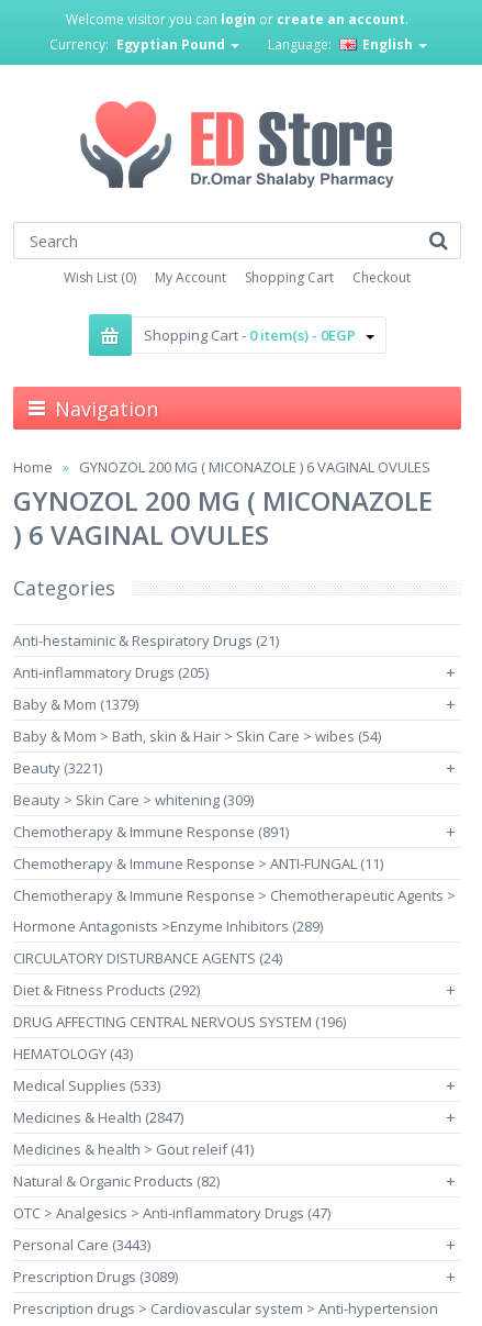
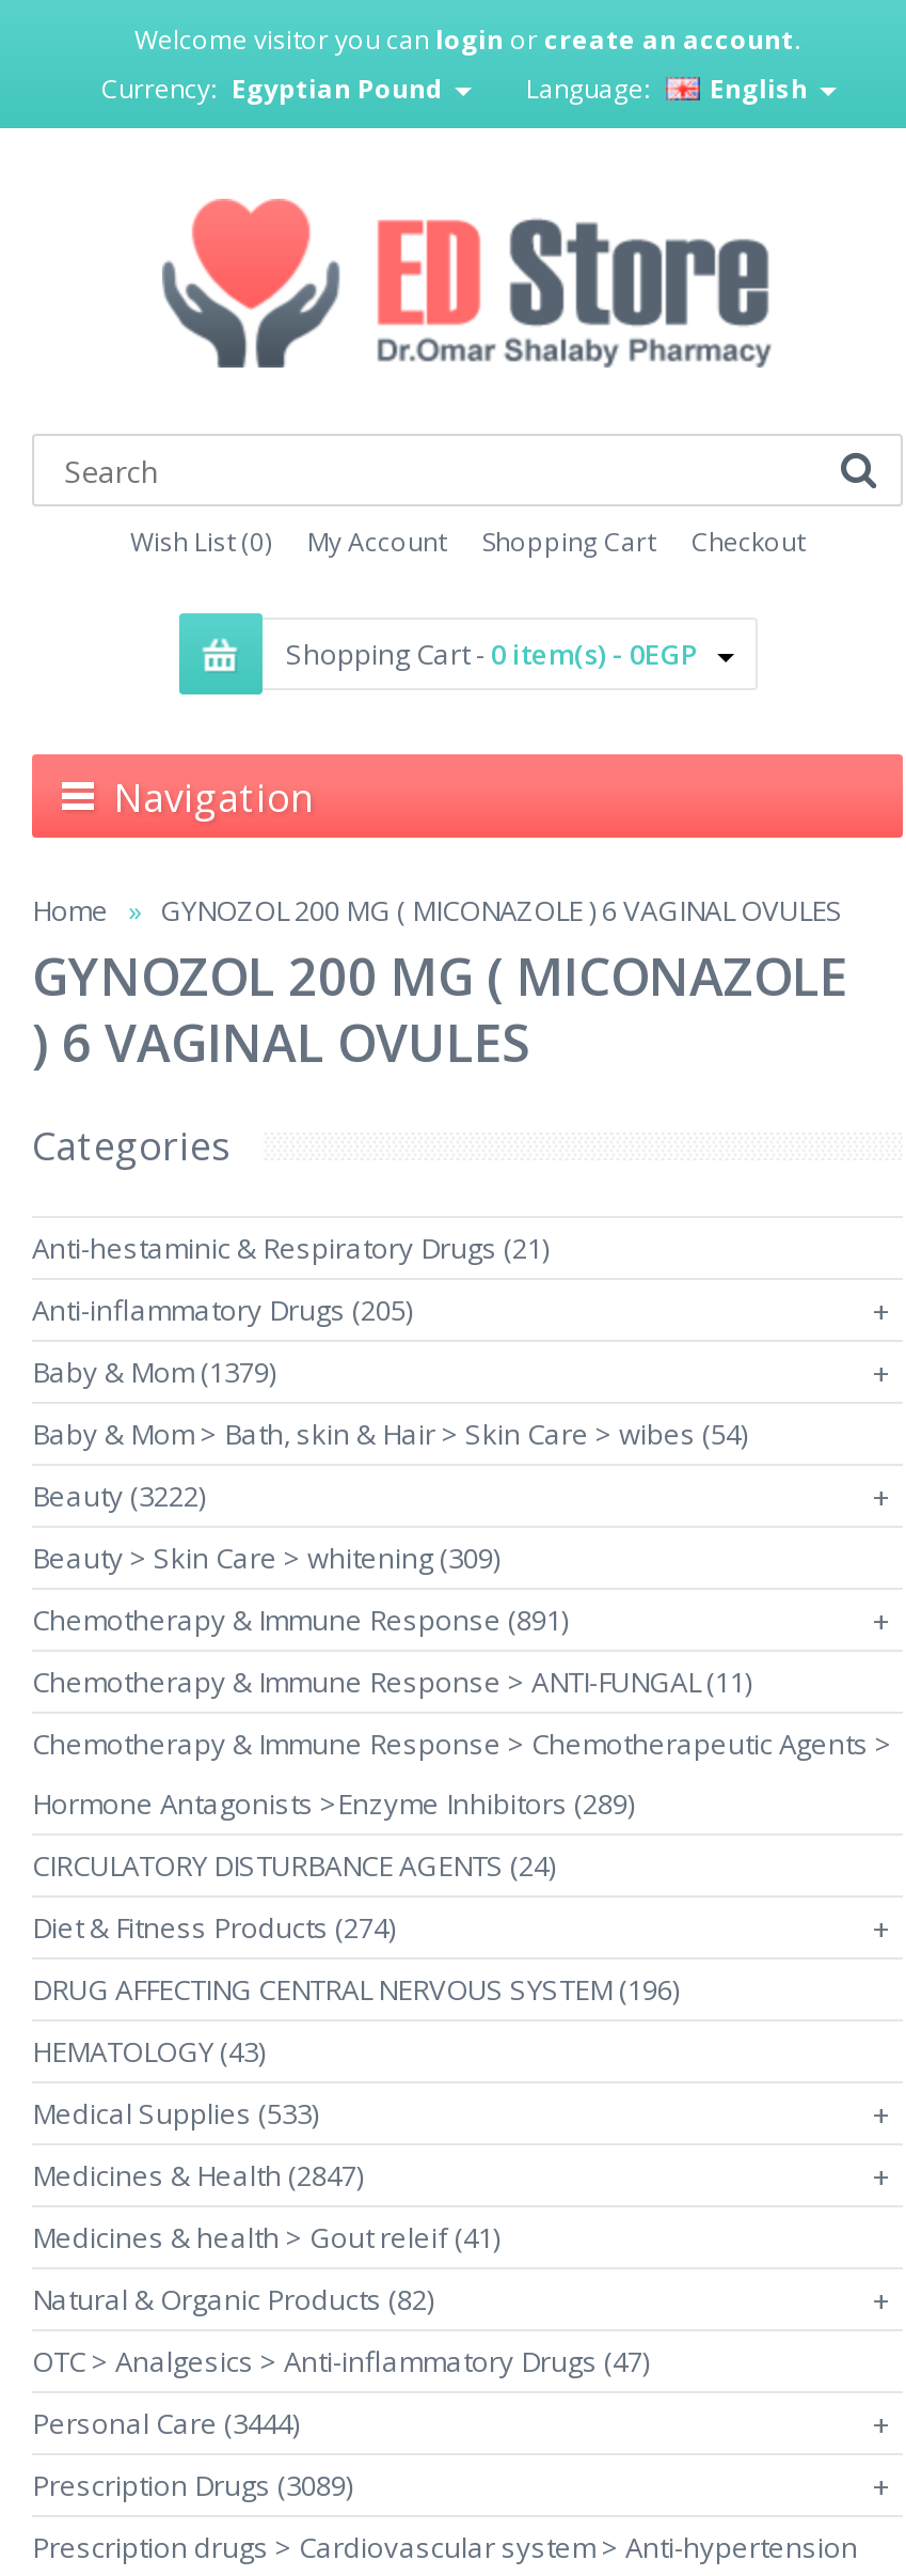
- Beauty (3221)
+ Beauty (3222)

- Diet & Fitness Products (292)
+ Diet & Fitness Products (274)

- Personal Care (3443)
+ Personal Care (3444)
